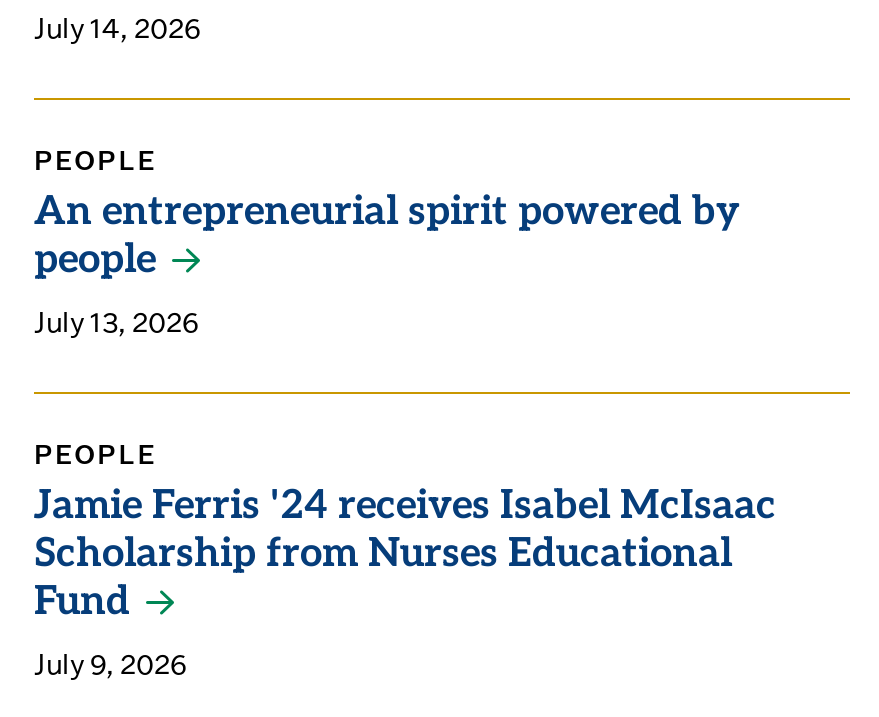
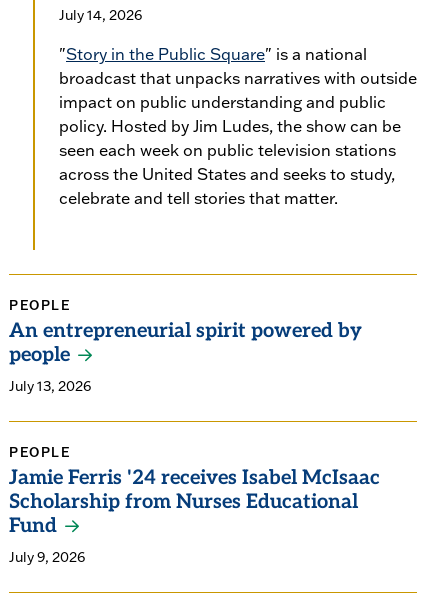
+ "Story in the Public Square" is a national
+ broadcast that unpacks narratives with outside
+ impact on public understanding and public
+ policy. Hosted by Jim Ludes, the show can be
+ seen each week on public television stations
+ across the United States and seeks to study,
+ celebrate and tell stories that matter.
